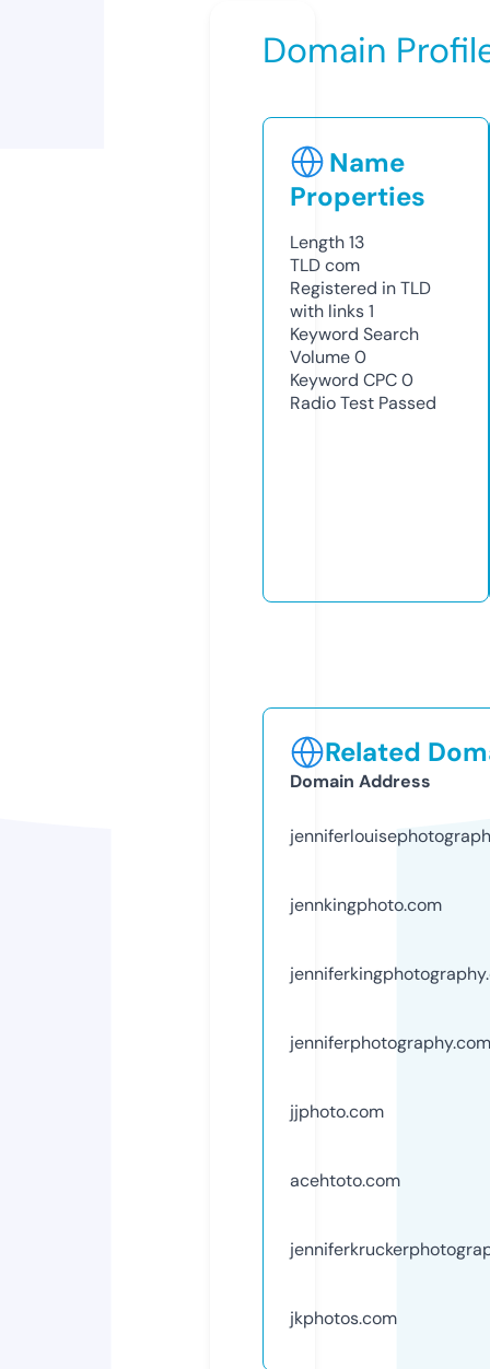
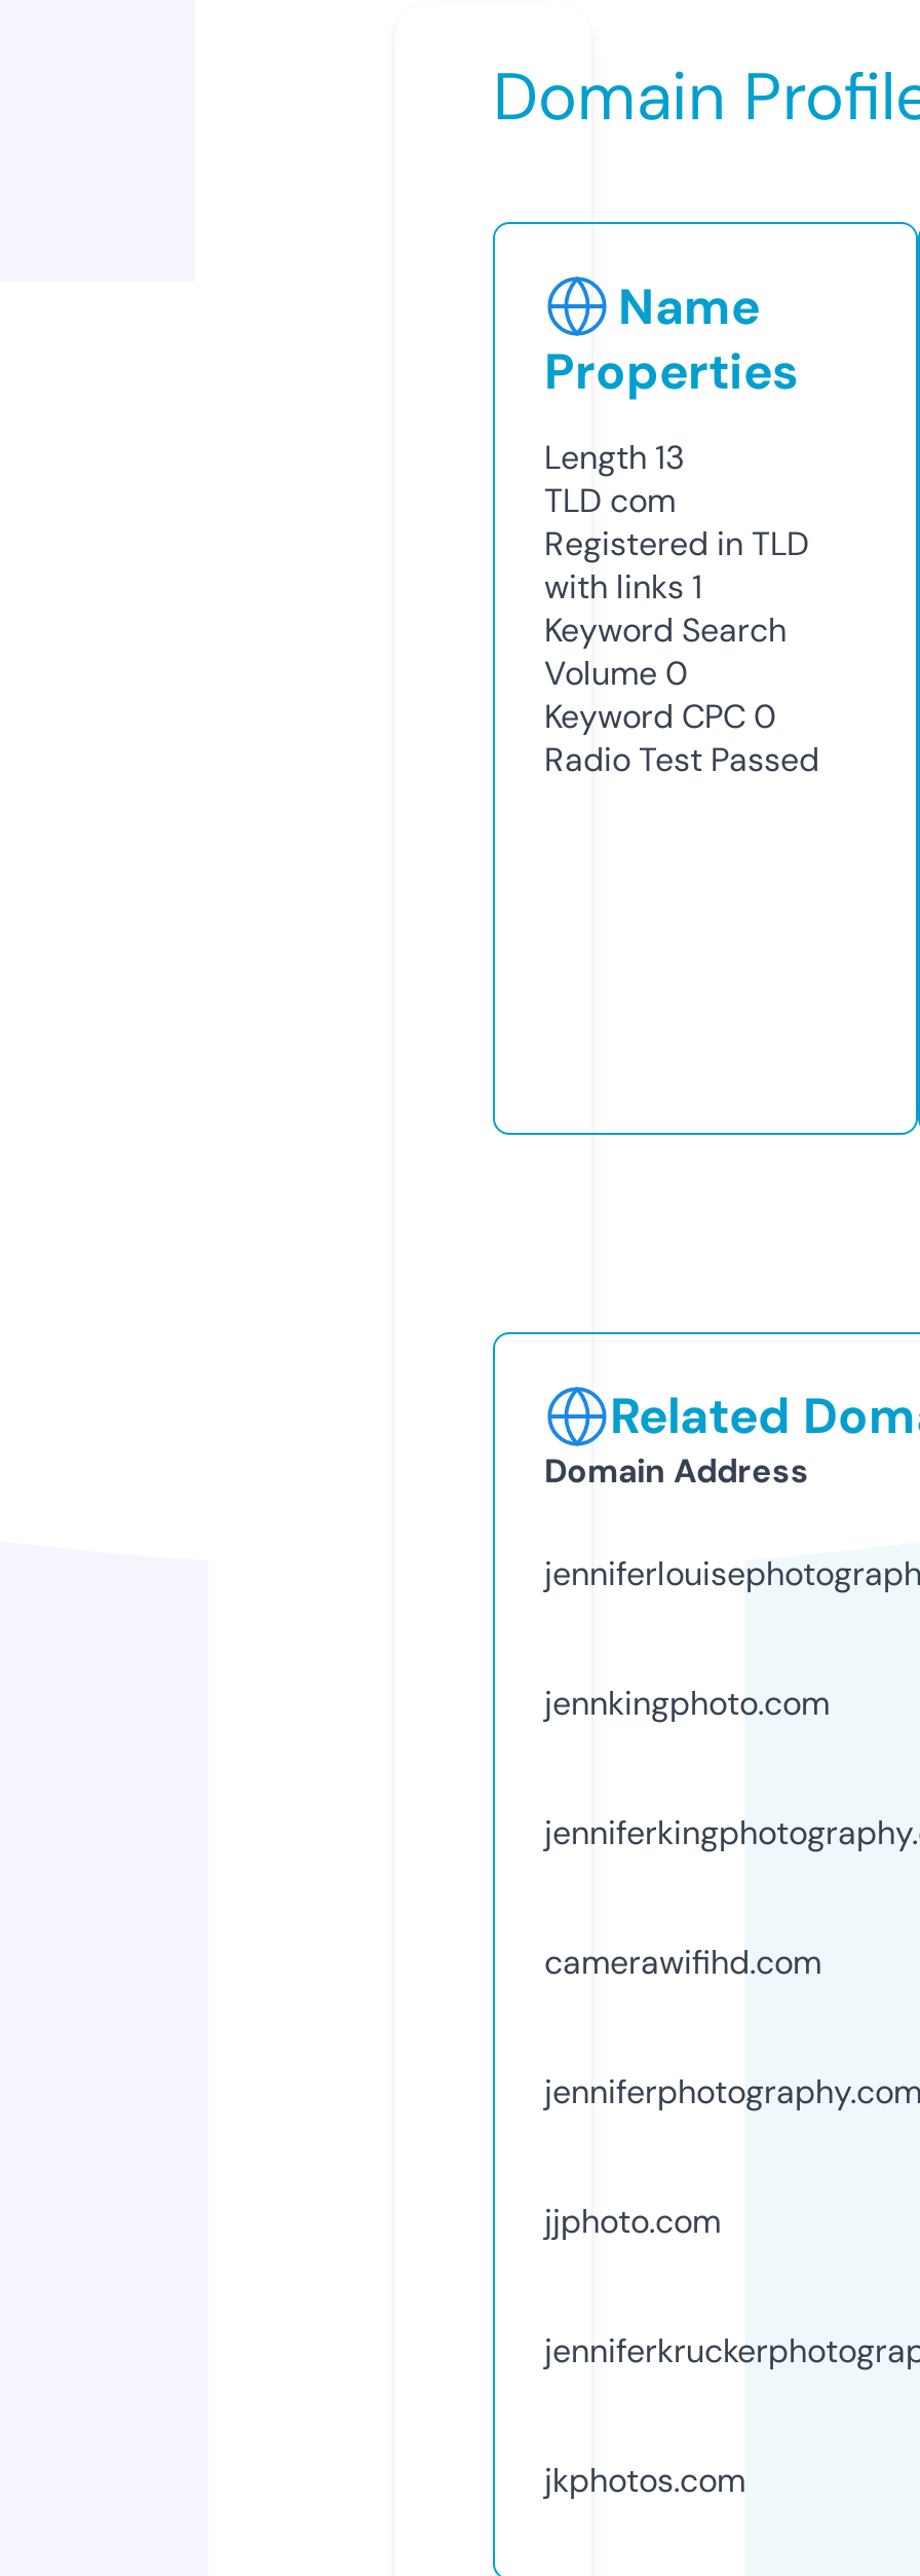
+ camerawifihd.com

moved down: jenniferphotography.com | jjphoto.com

- acehtoto.com
